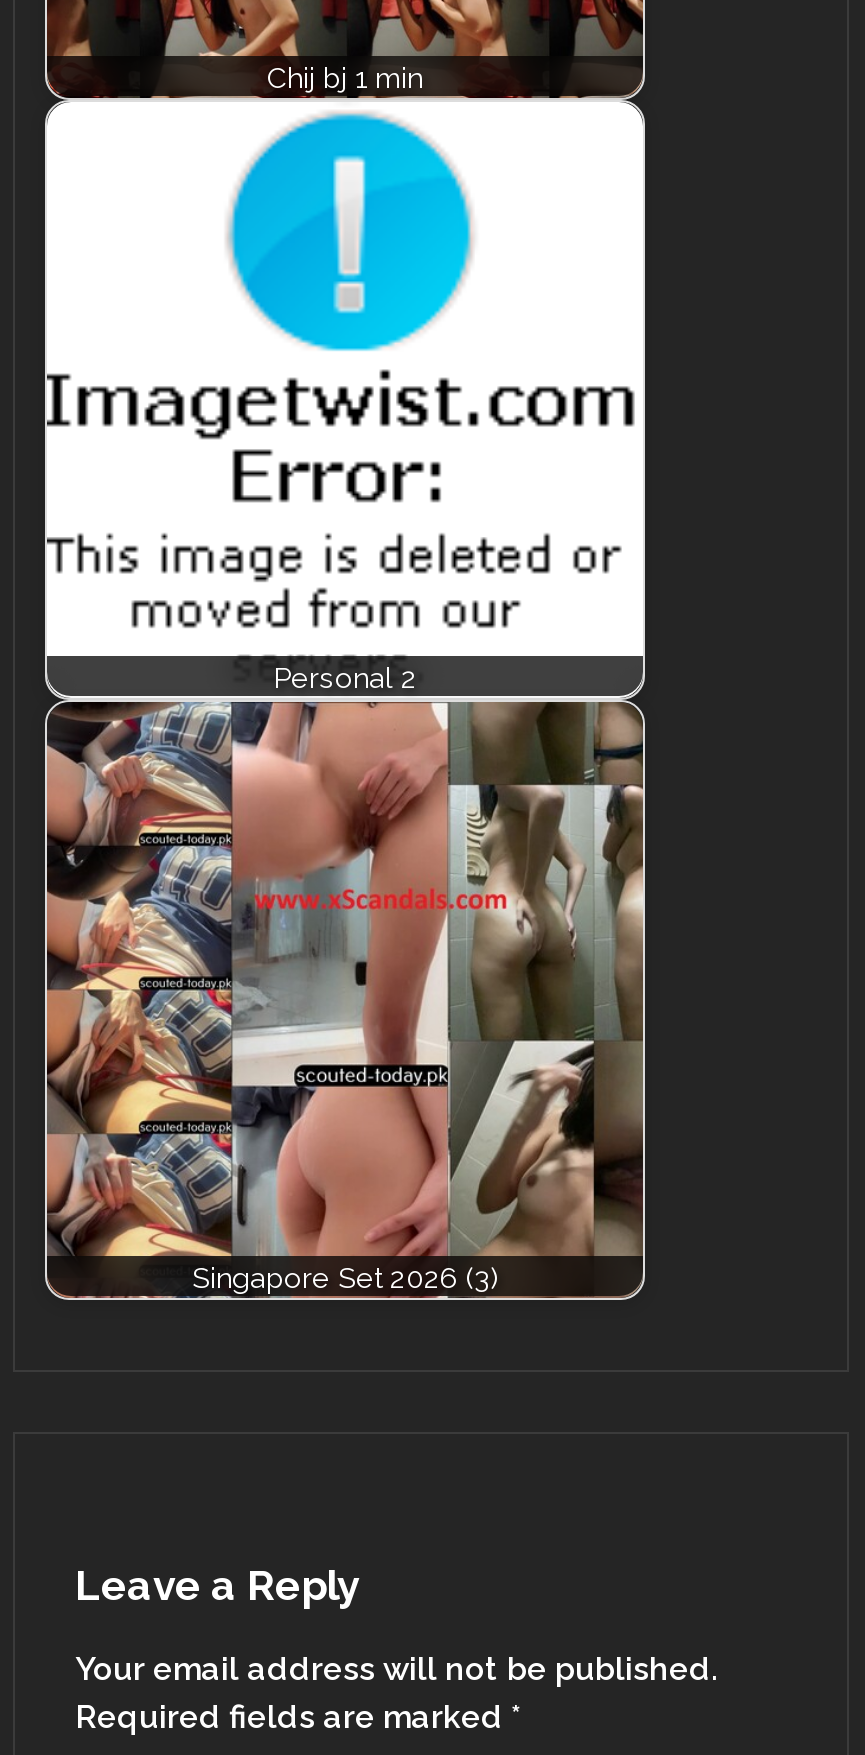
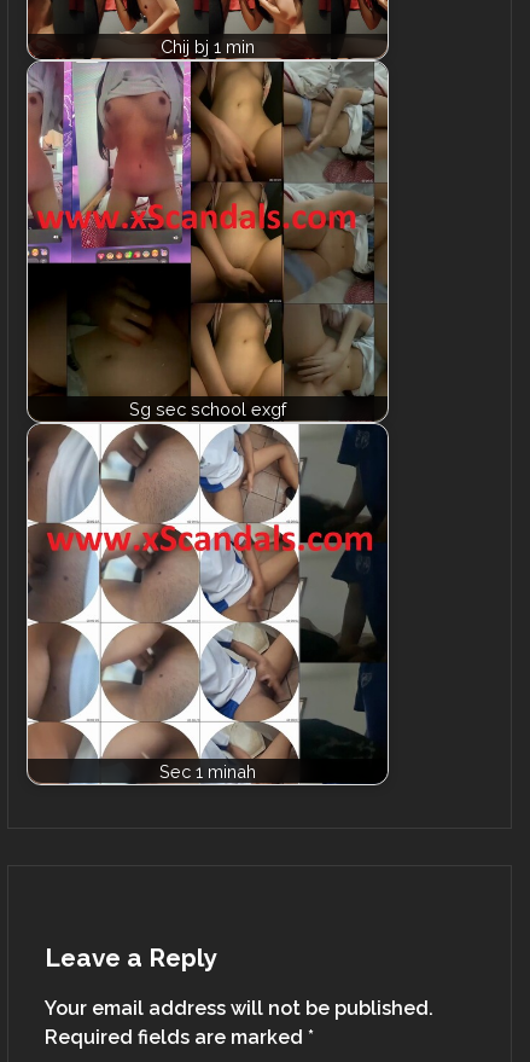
- [image]
- Personal 2
+ [image]
+ Sg sec school exgf

- Singapore Set 2026 (3)
+ Sec 1 minah
